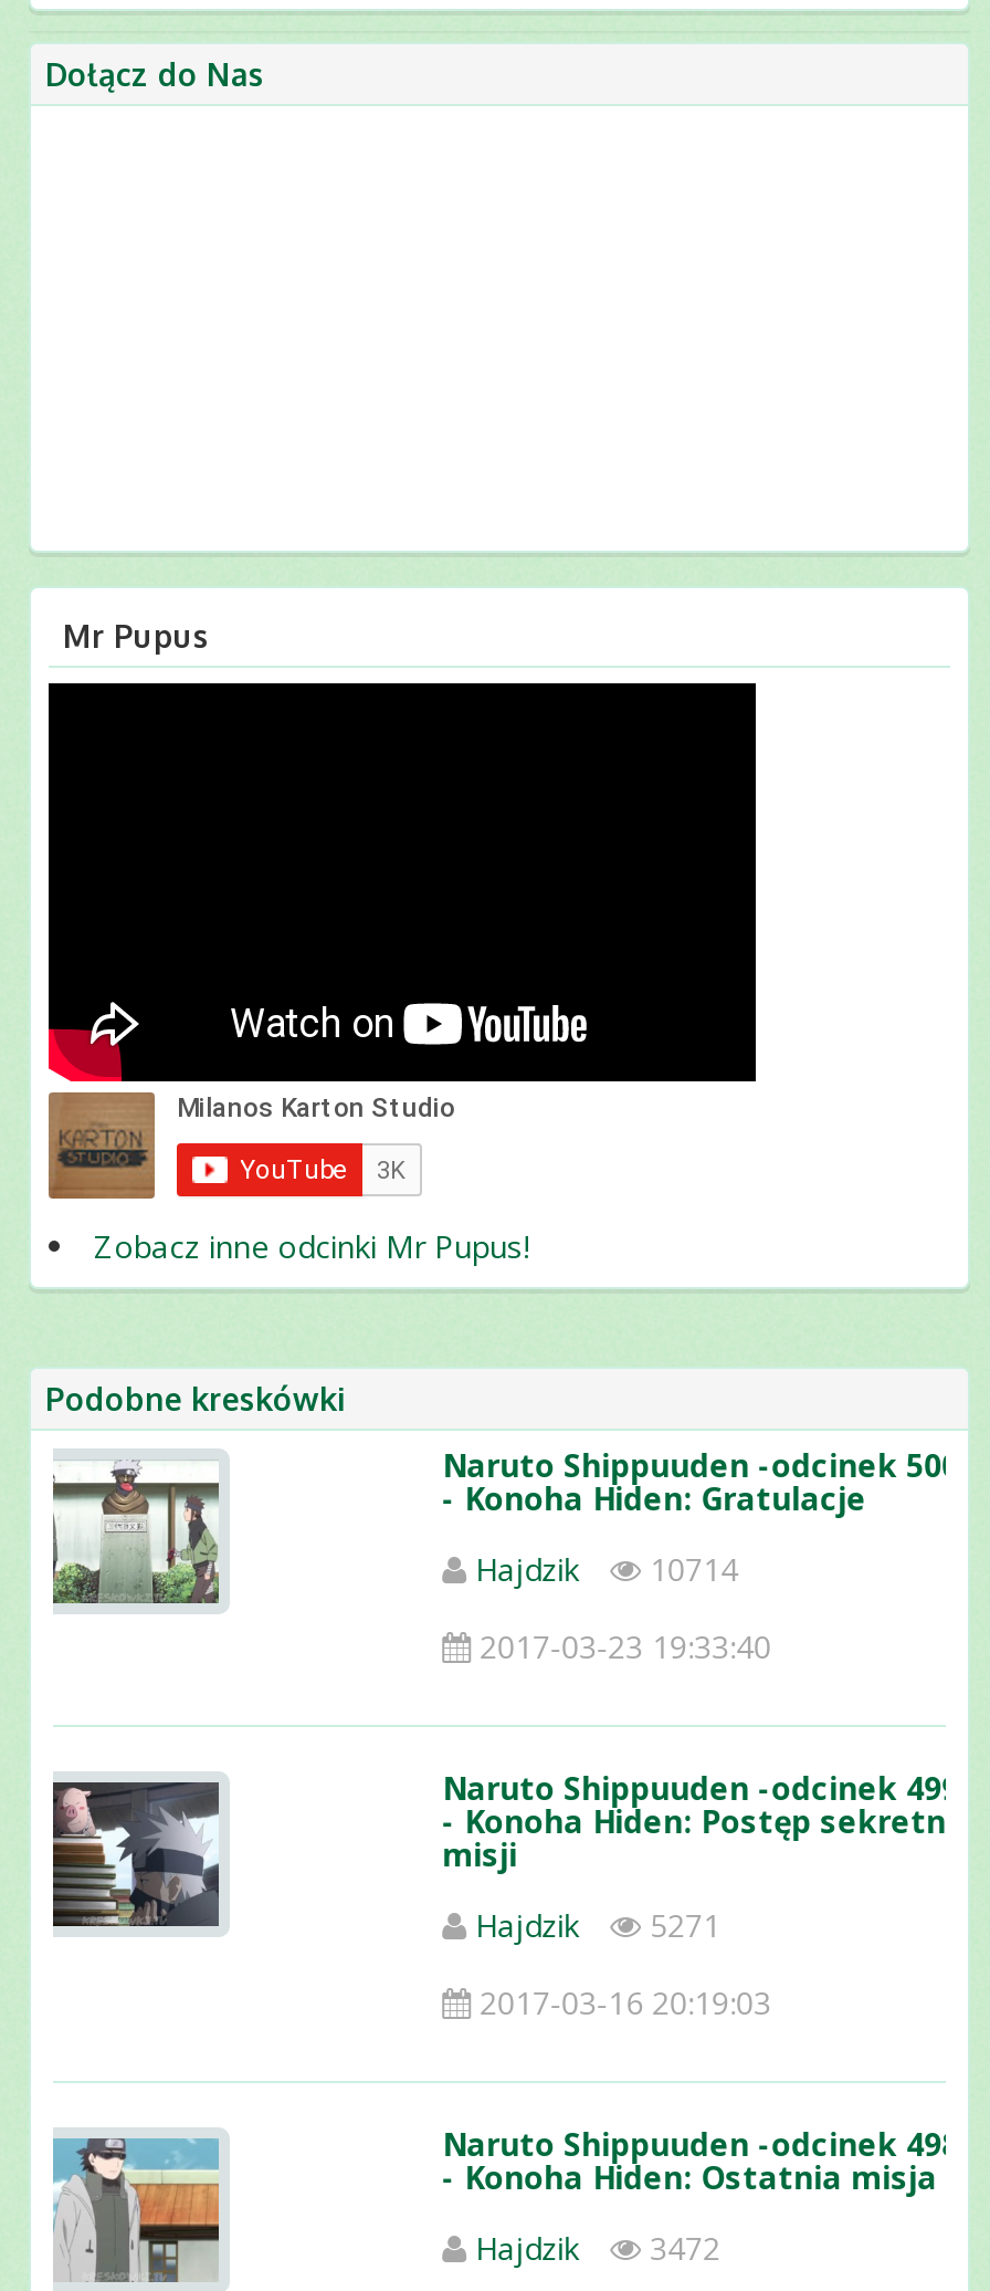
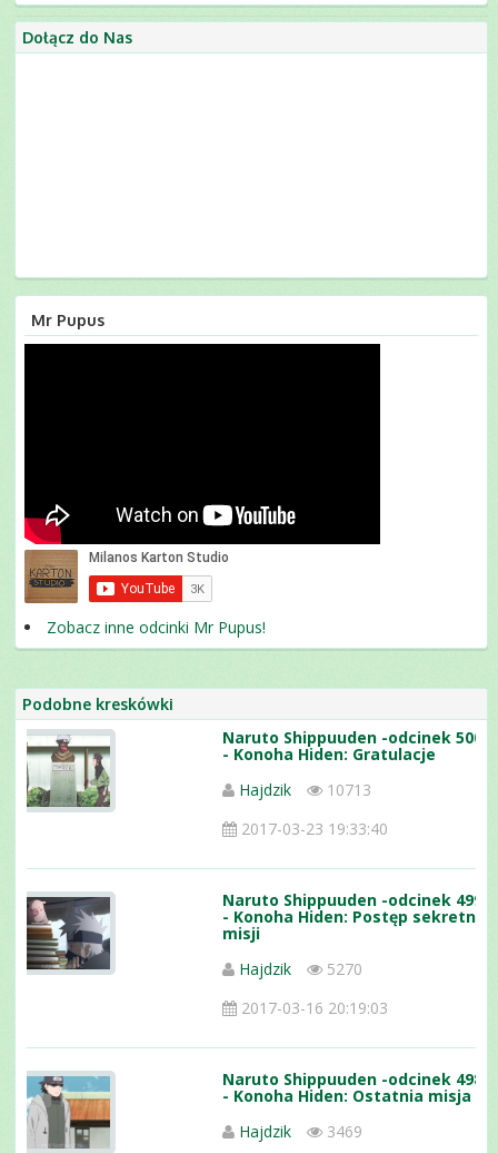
- Hajdzik 10714
+ Hajdzik 10713

- Hajdzik 5271
+ Hajdzik 5270

- Hajdzik 3472
+ Hajdzik 3469
